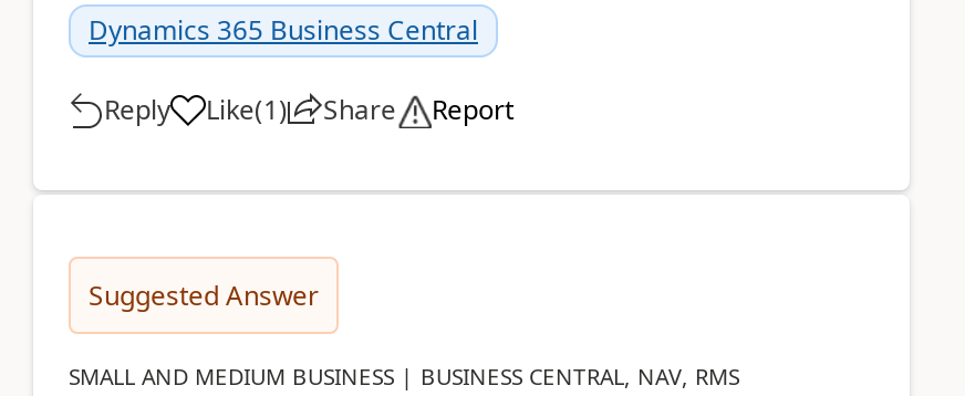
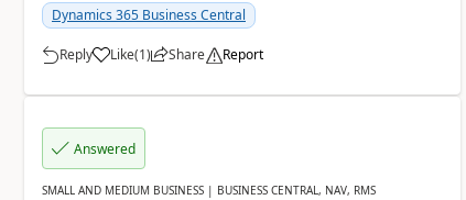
- Suggested Answer
+ Answered
